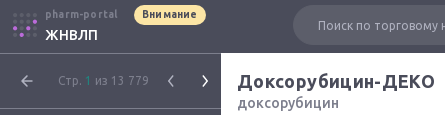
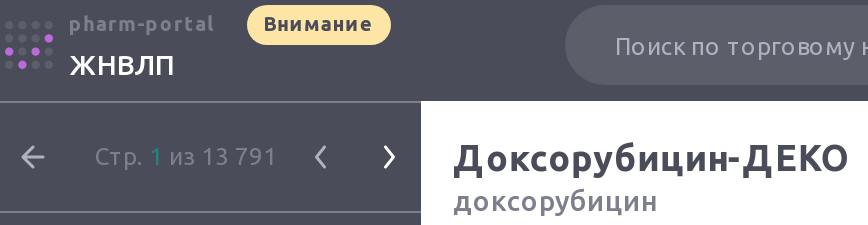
- Стр. 1 из 13 779
+ Стр. 1 из 13 791
